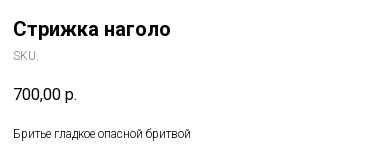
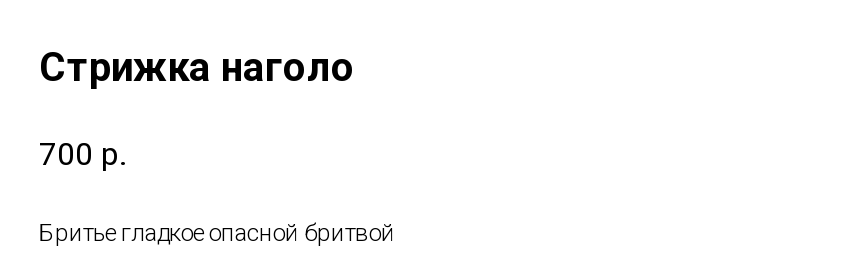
- SKU:
- 700,00 р.
+ 700 р.
